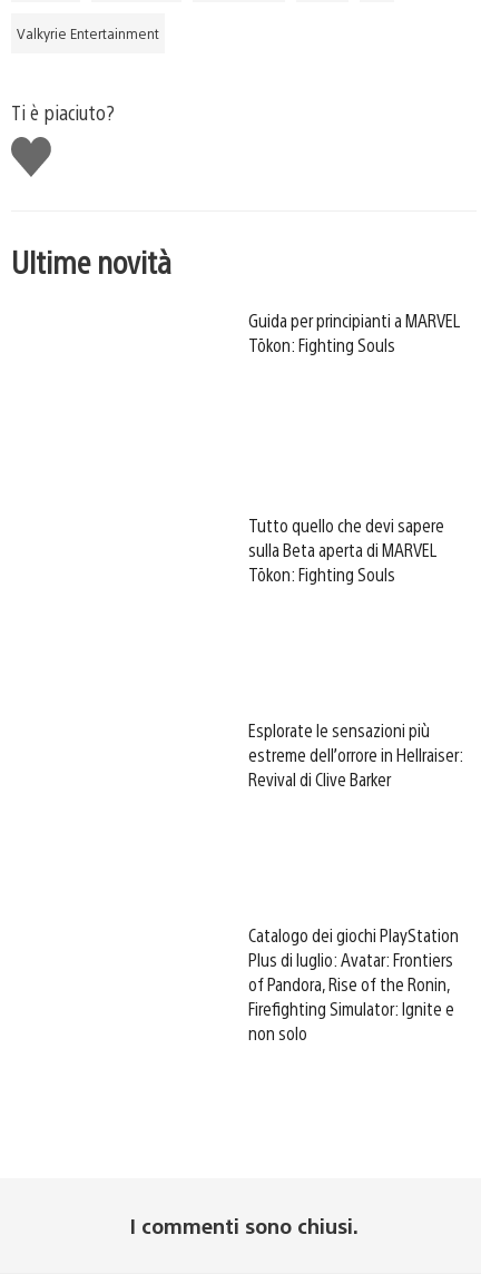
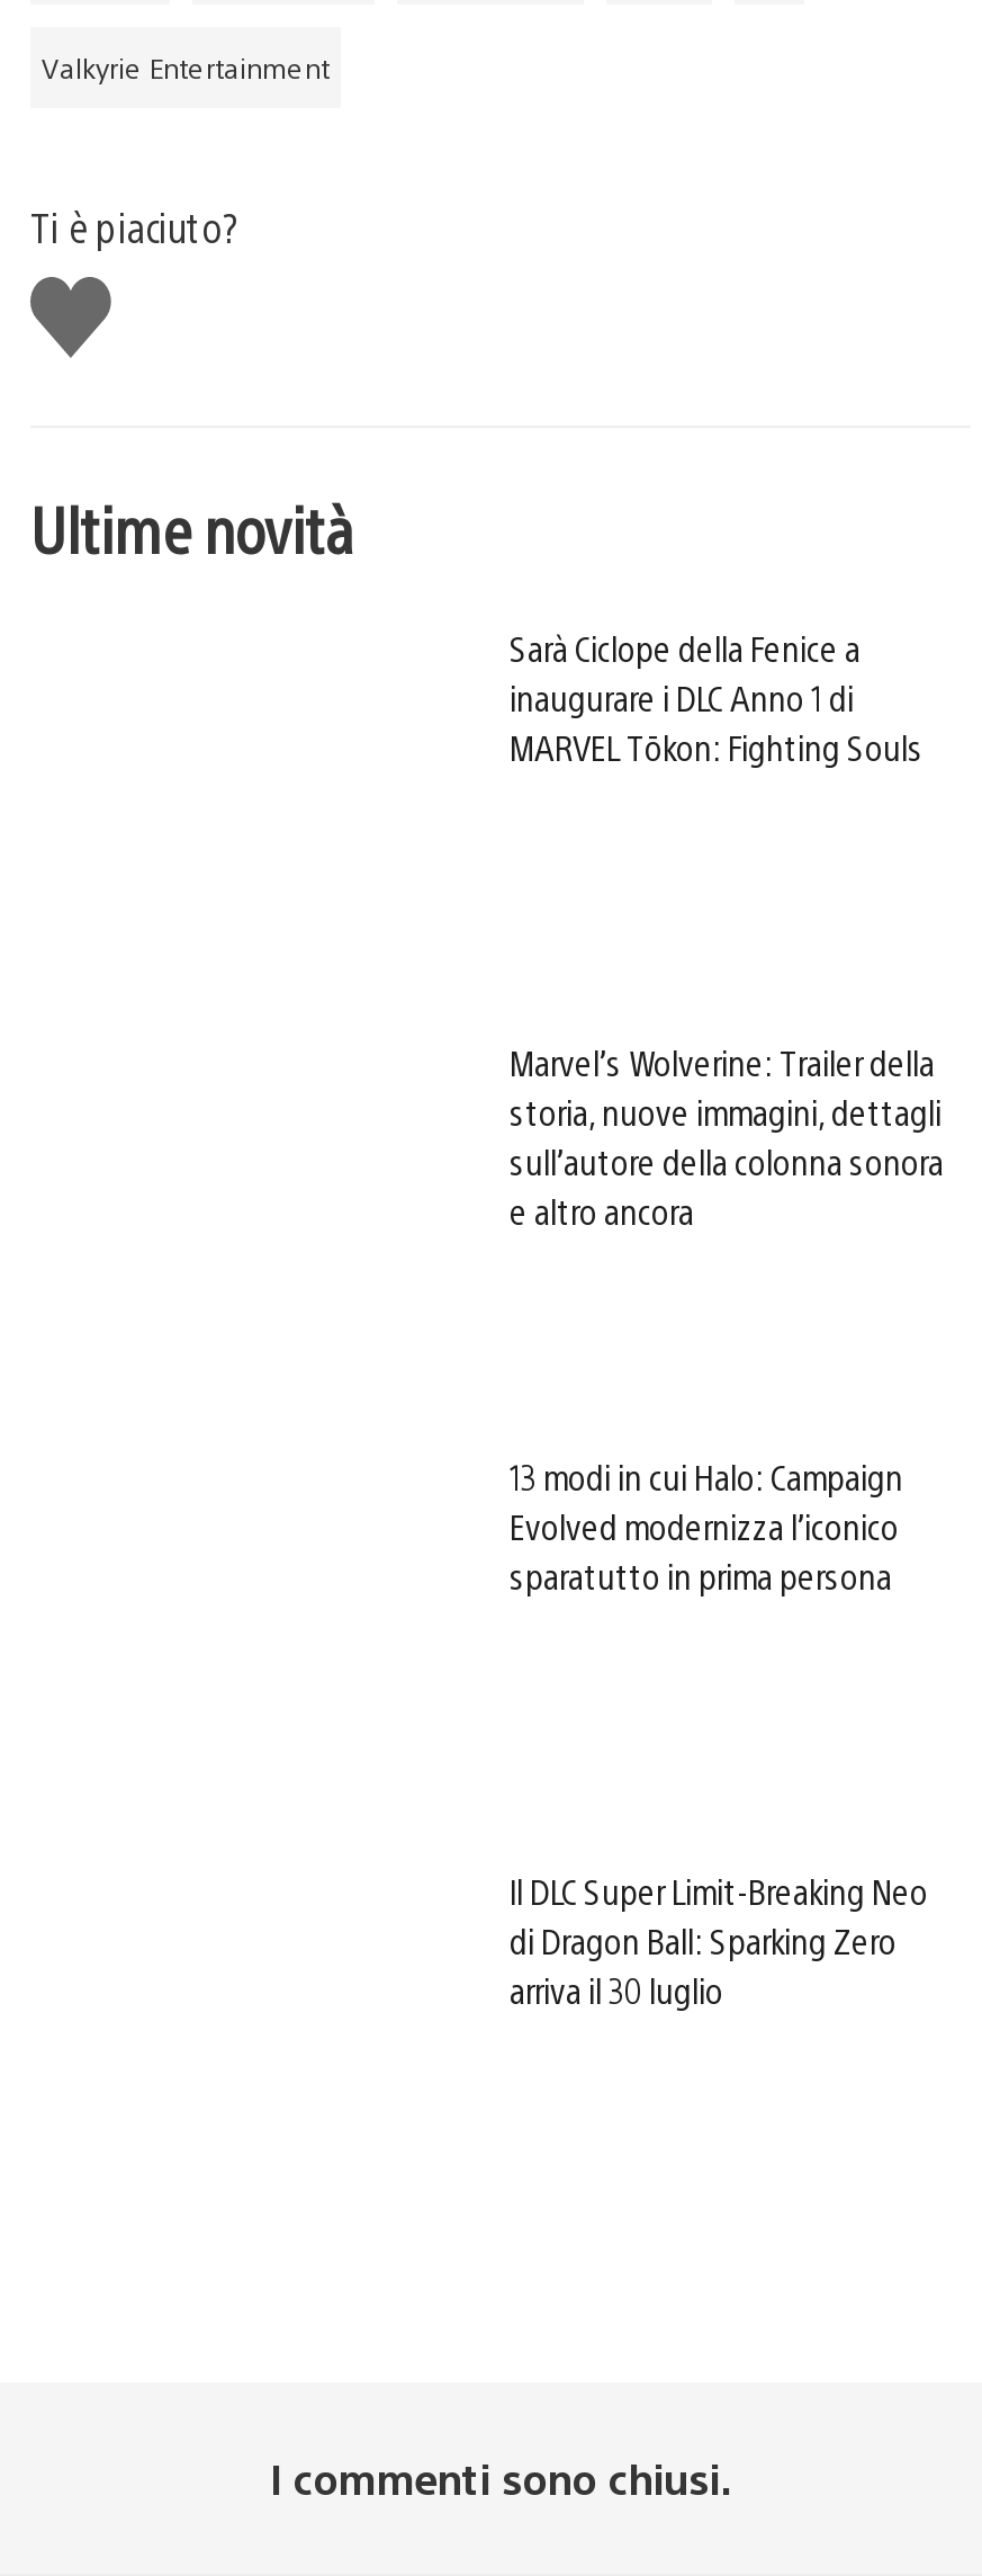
- Guida per principianti a MARVEL
- Tōkon: Fighting Souls
+ Sarà Ciclope della Fenice a
+ inaugurare i DLC Anno 1 di
+ MARVEL Tōkon: Fighting Souls

- Tutto quello che devi sapere
- sulla Beta aperta di MARVEL
- Tōkon: Fighting Souls
+ Marvel’s Wolverine: Trailer della
+ storia, nuove immagini, dettagli
+ sull’autore della colonna sonora
+ e altro ancora

- Esplorate le sensazioni più
- estreme dell’orrore in Hellraiser:
- Revival di Clive Barker
+ 13 modi in cui Halo: Campaign
+ Evolved modernizza l’iconico
+ sparatutto in prima persona

- Catalogo dei giochi PlayStation
- Plus di luglio: Avatar: Frontiers
- of Pandora, Rise of the Ronin,
- Firefighting Simulator: Ignite e
- non solo
+ Il DLC Super Limit-Breaking Neo
+ di Dragon Ball: Sparking Zero
+ arriva il 30 luglio
